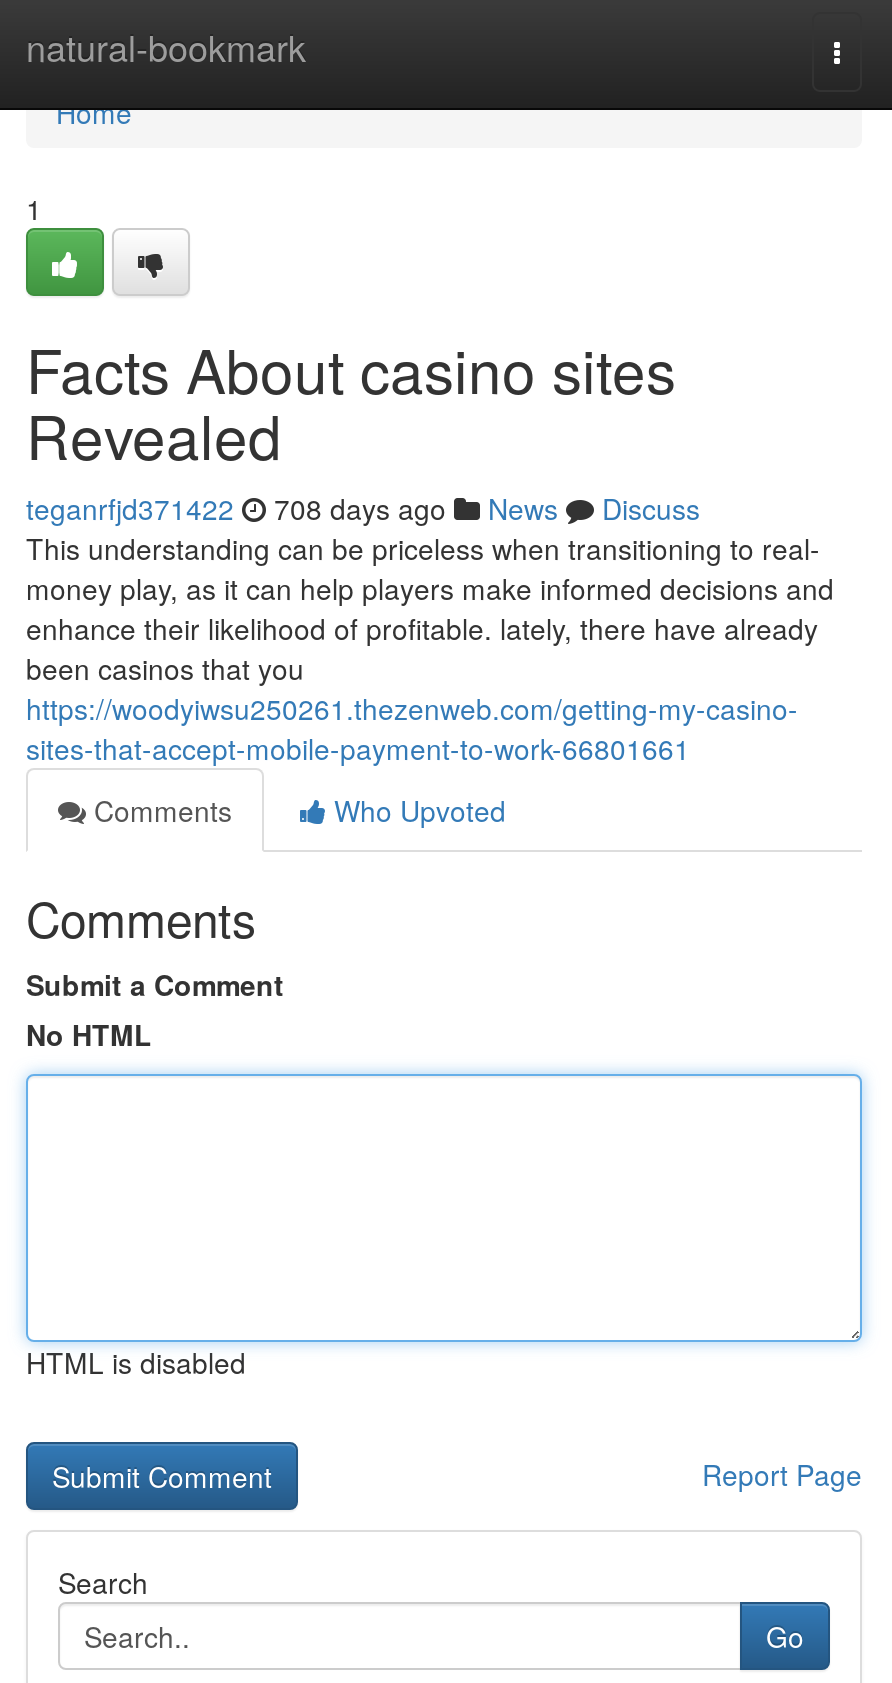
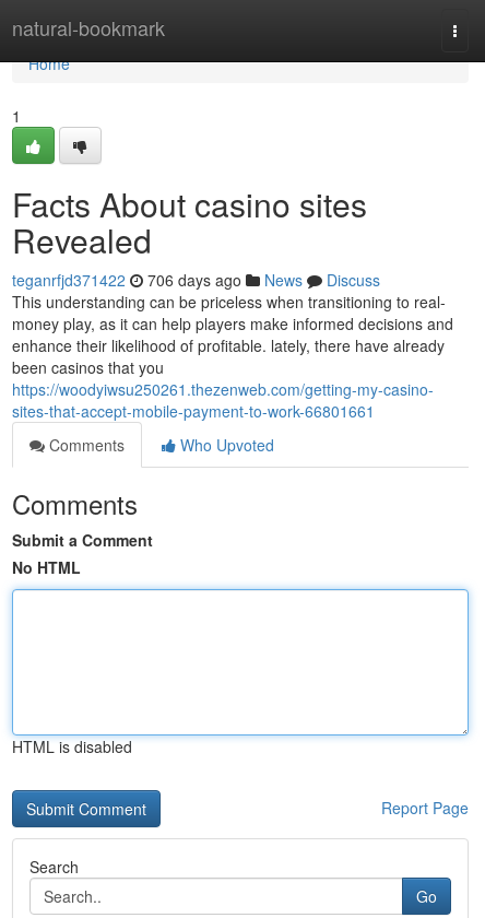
- teganrfjd371422 708 days ago News Discuss
+ teganrfjd371422 706 days ago News Discuss
